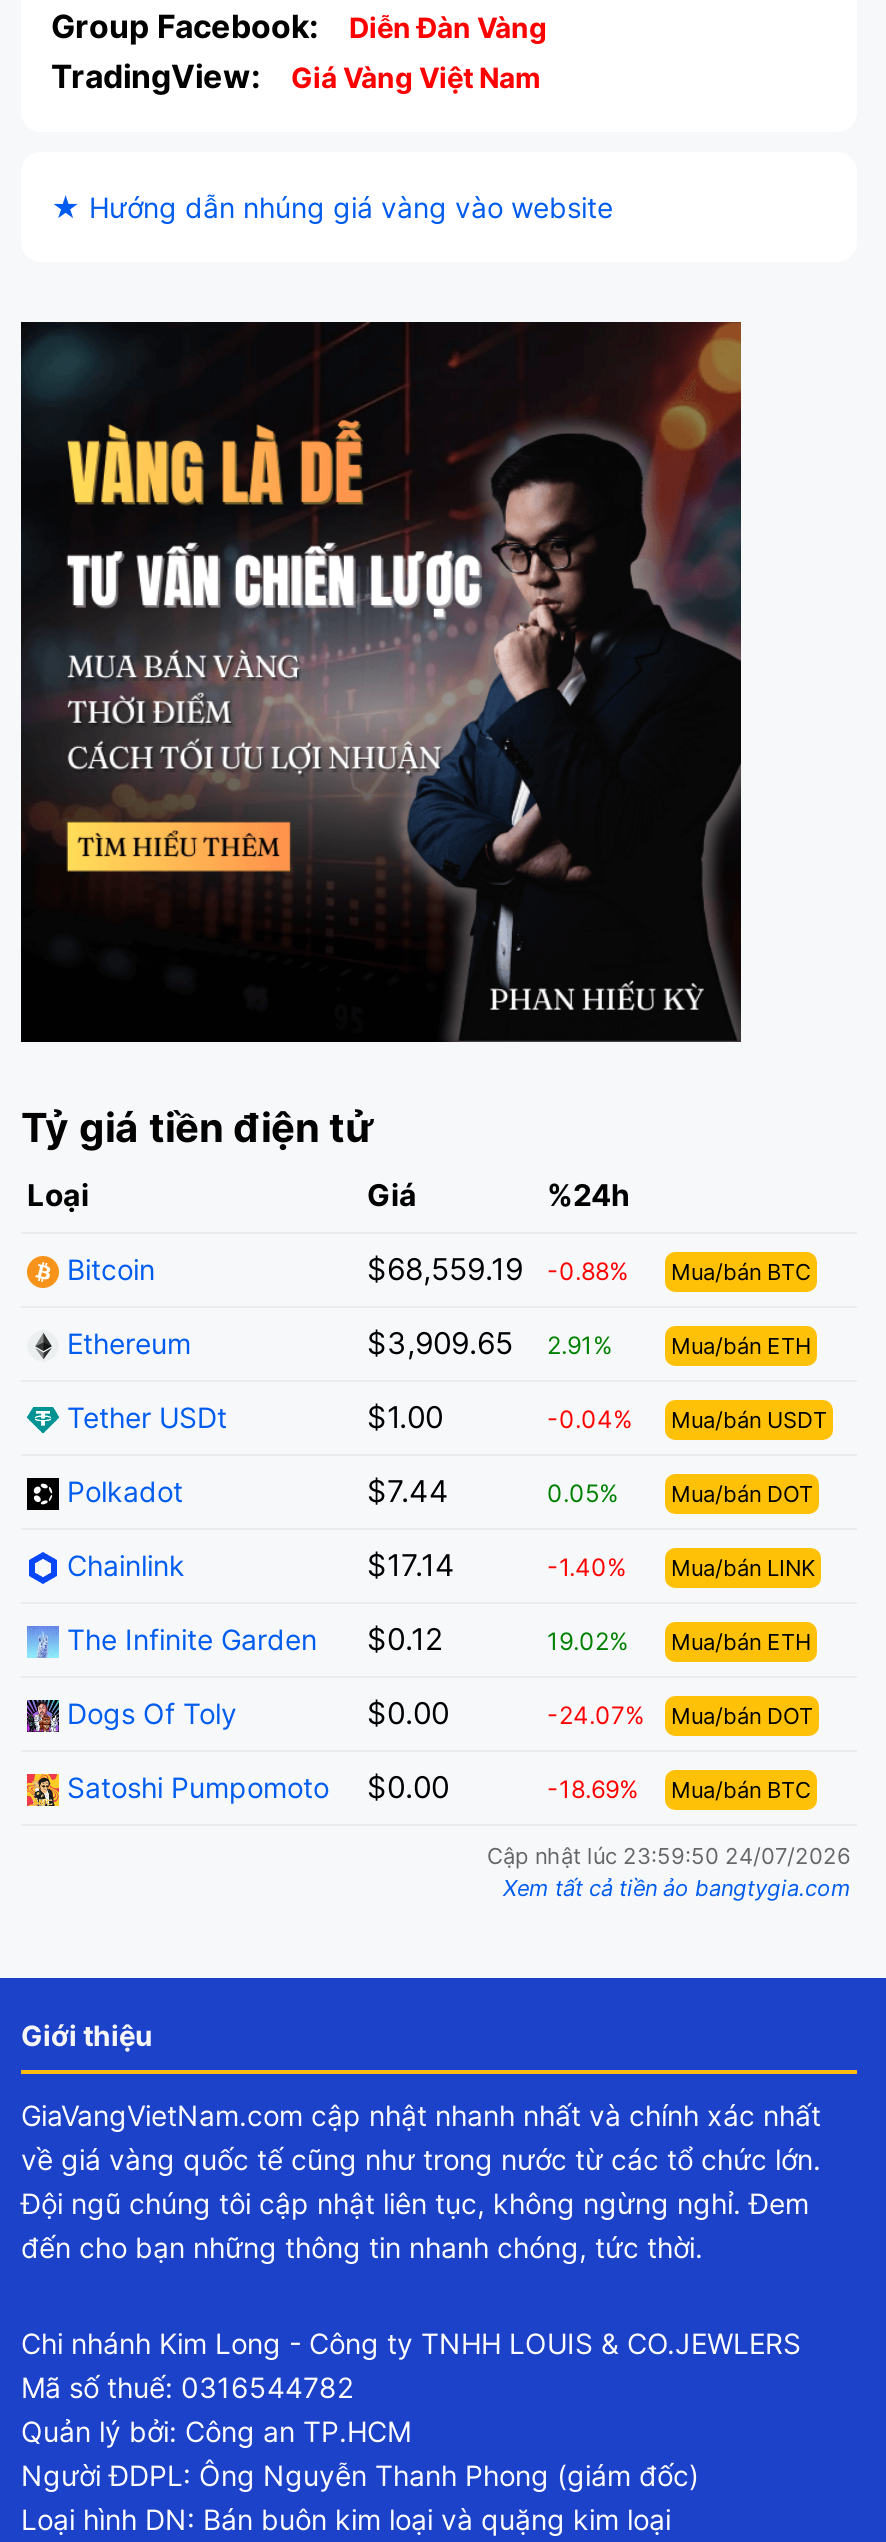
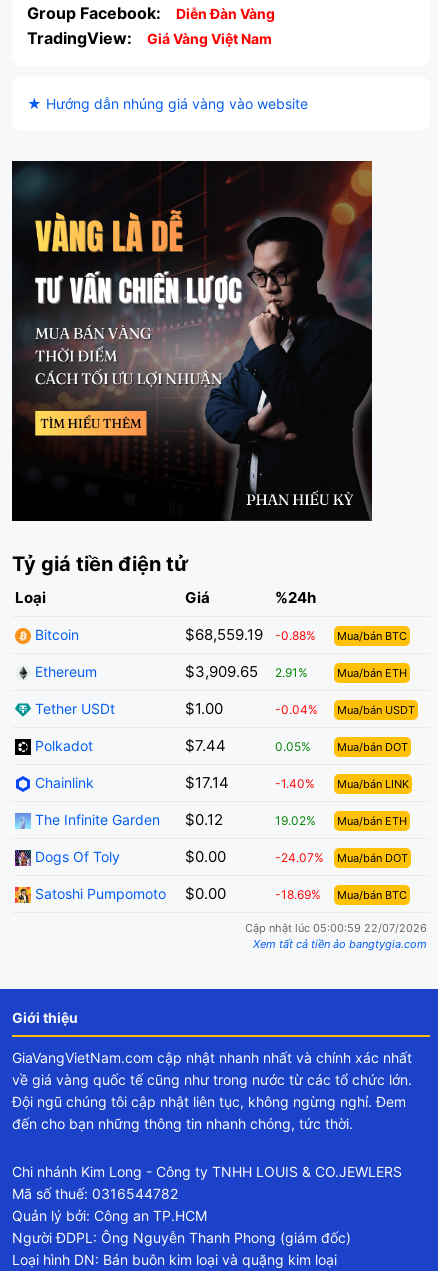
- Cập nhật lúc 23:59:50 24/07/2026
+ Cập nhật lúc 05:00:59 22/07/2026
